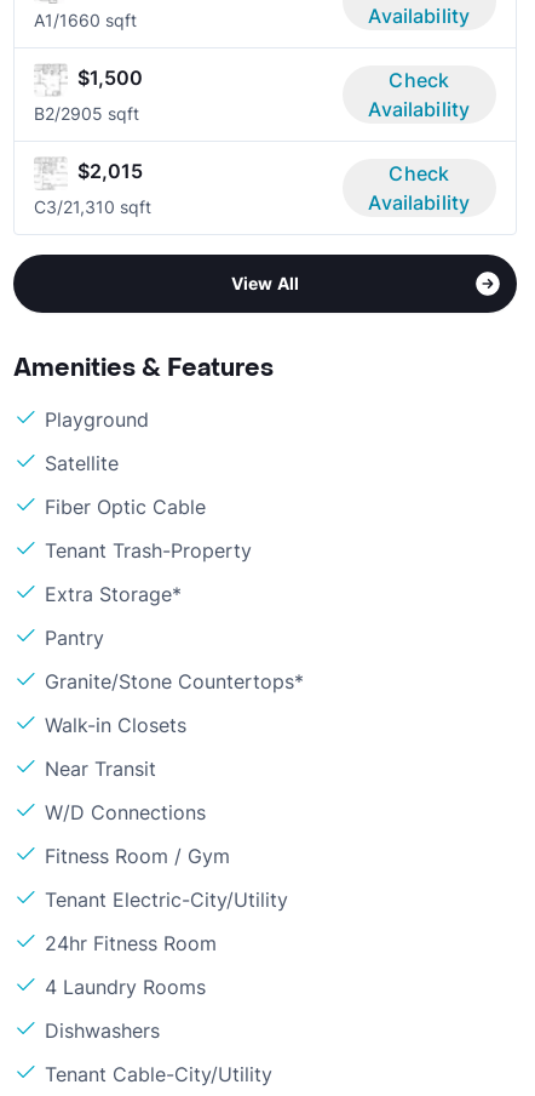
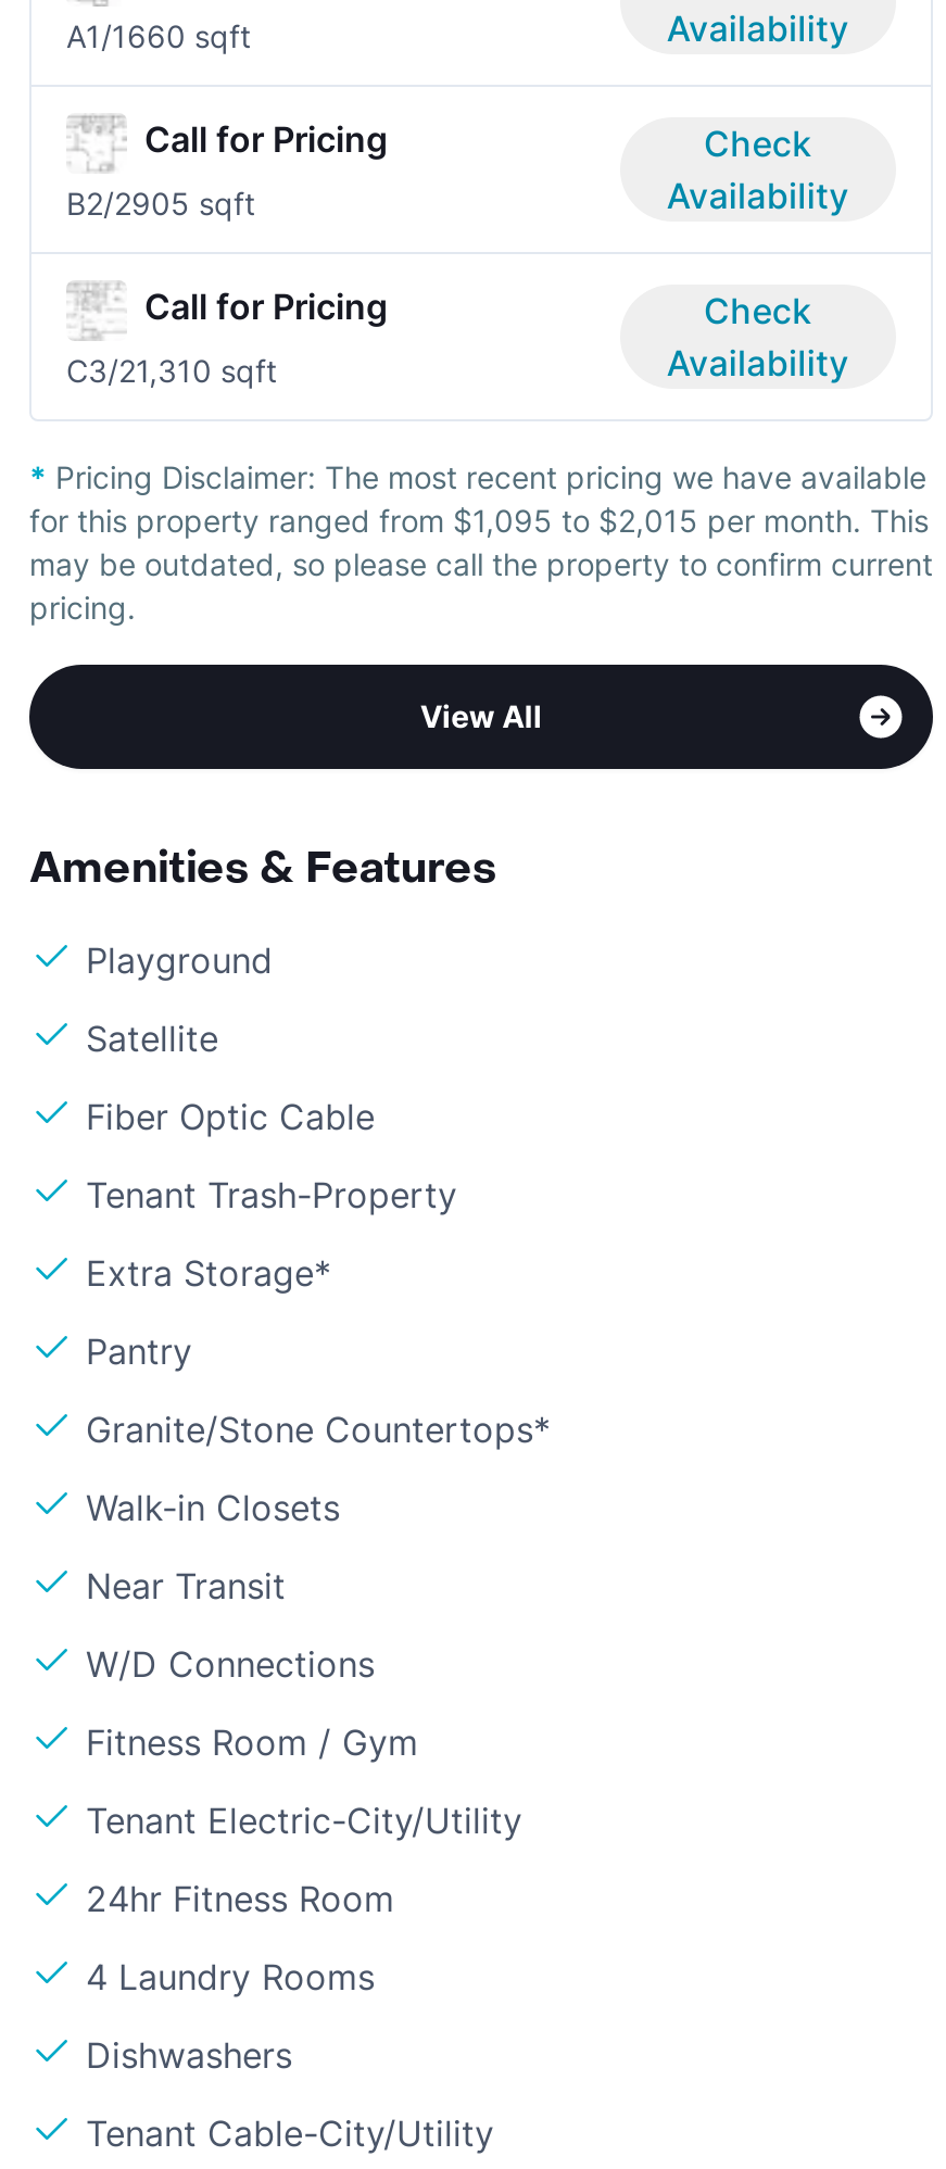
- $1,500
+ Call for Pricing

- $2,015
+ Call for Pricing

+ * Pricing Disclaimer: The most recent pricing we have available
+ for this property ranged from $1,095 to $2,015 per month. This
+ may be outdated, so please call the property to confirm current
+ pricing.
